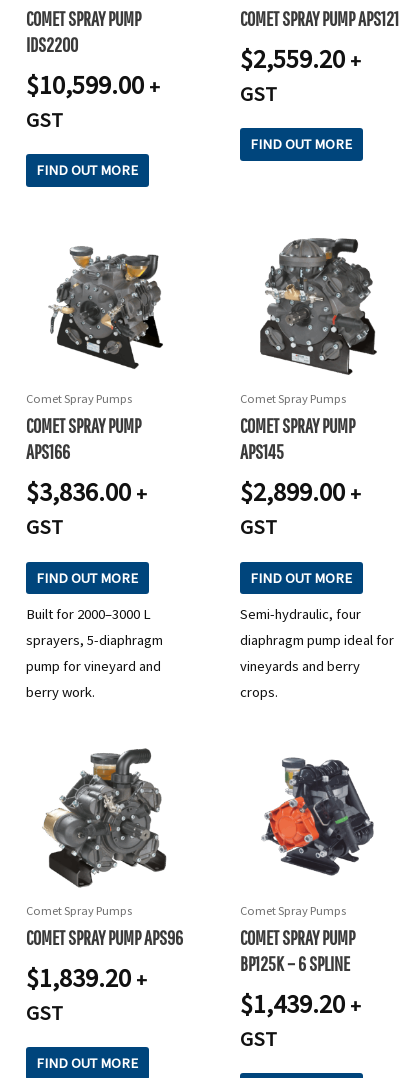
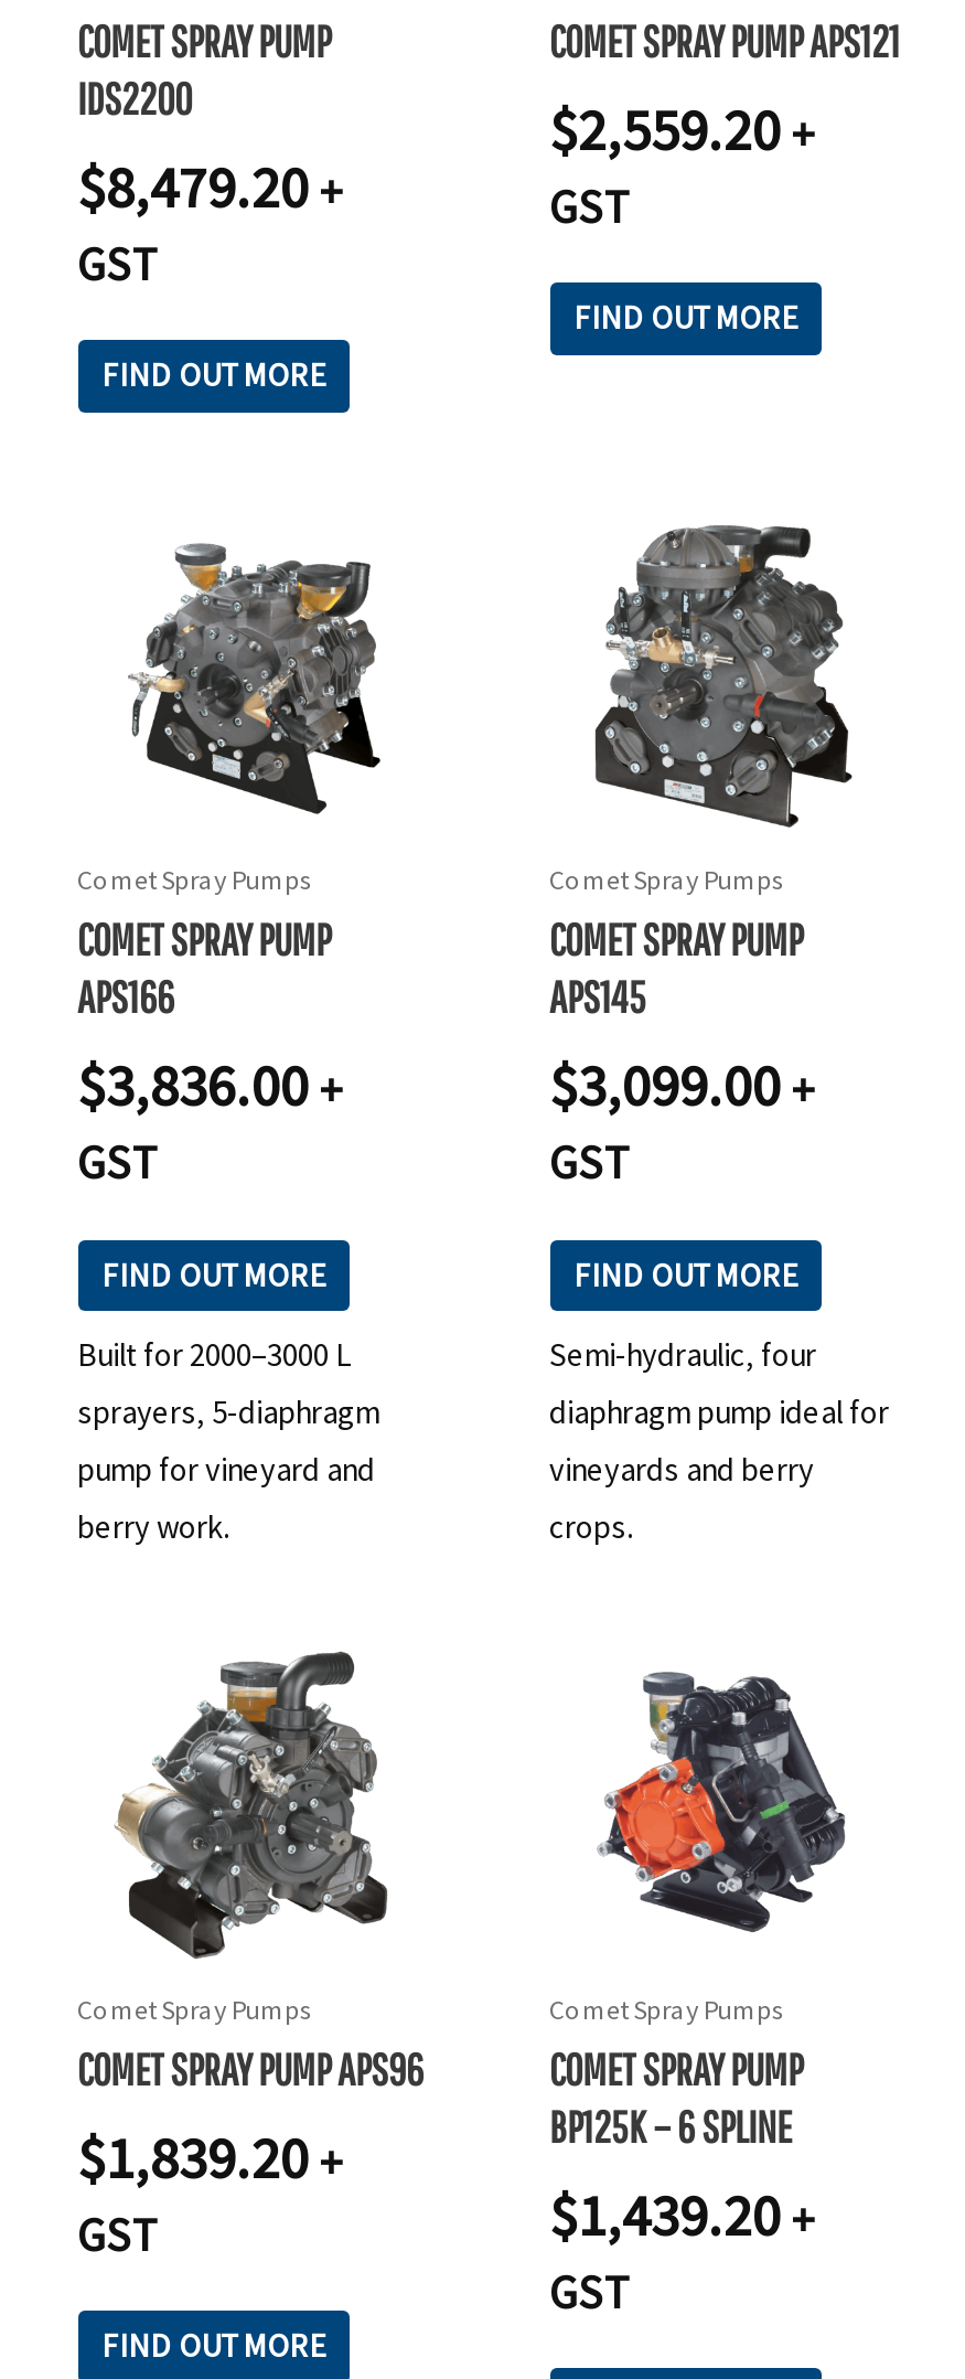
- $10,599.00 +
+ $8,479.20 +

- $2,899.00 +
+ $3,099.00 +
